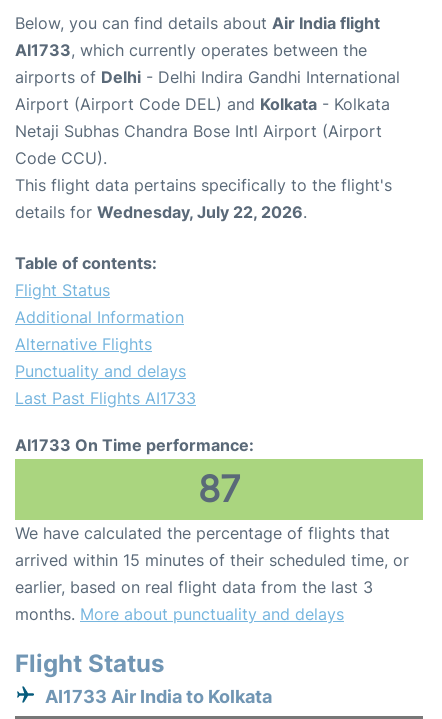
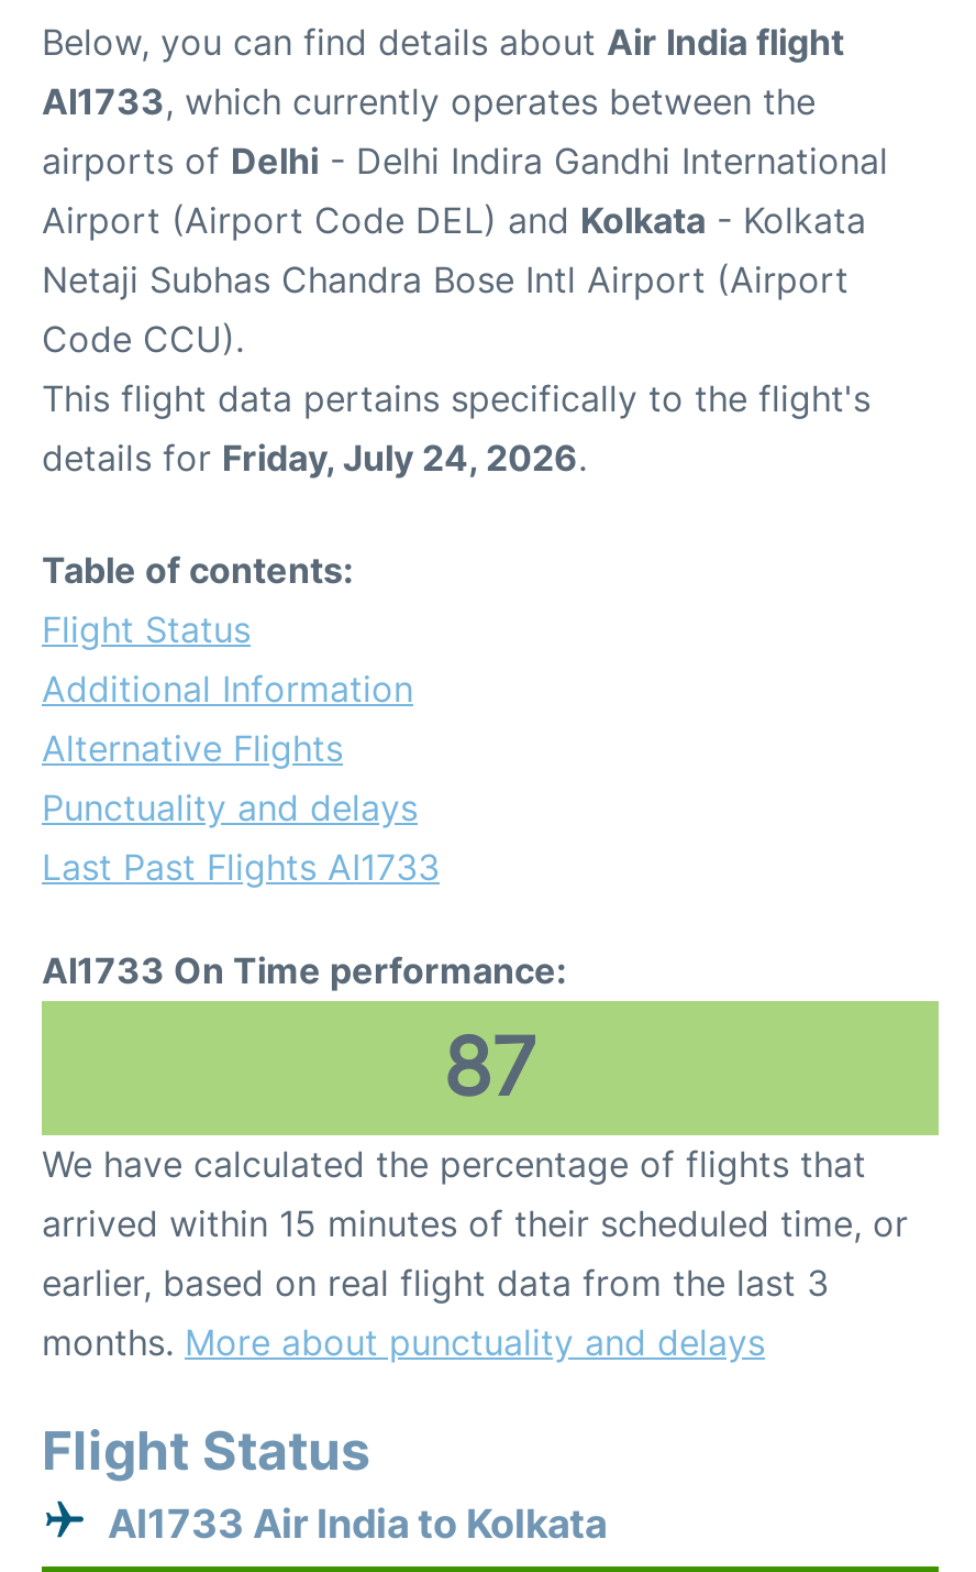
- details for Wednesday, July 22, 2026.
+ details for Friday, July 24, 2026.
